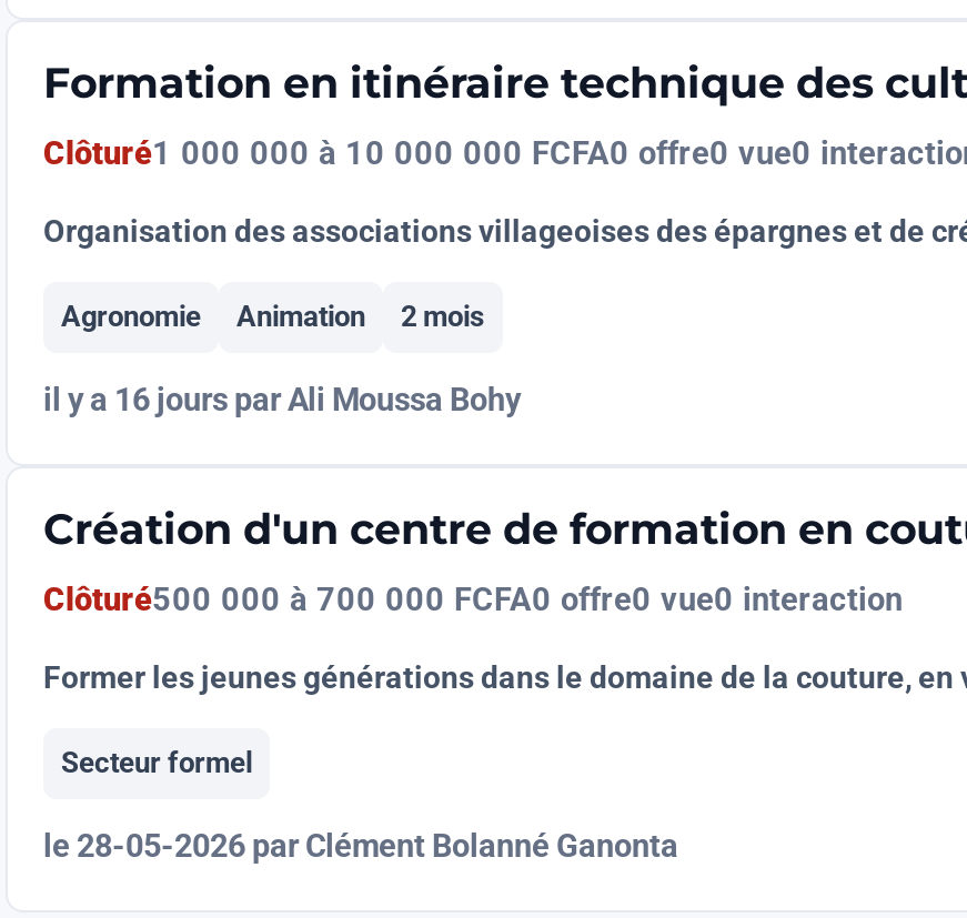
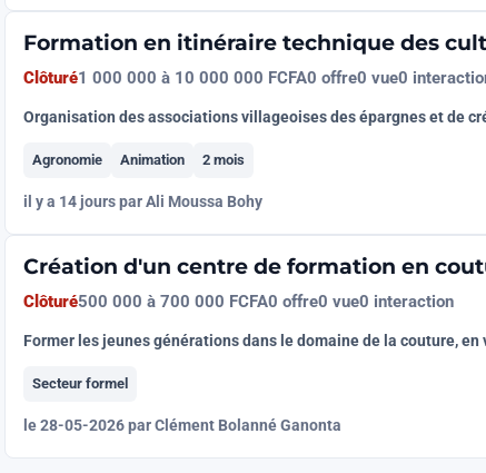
- il y a 16 jours par Ali Moussa Bohy
+ il y a 14 jours par Ali Moussa Bohy
